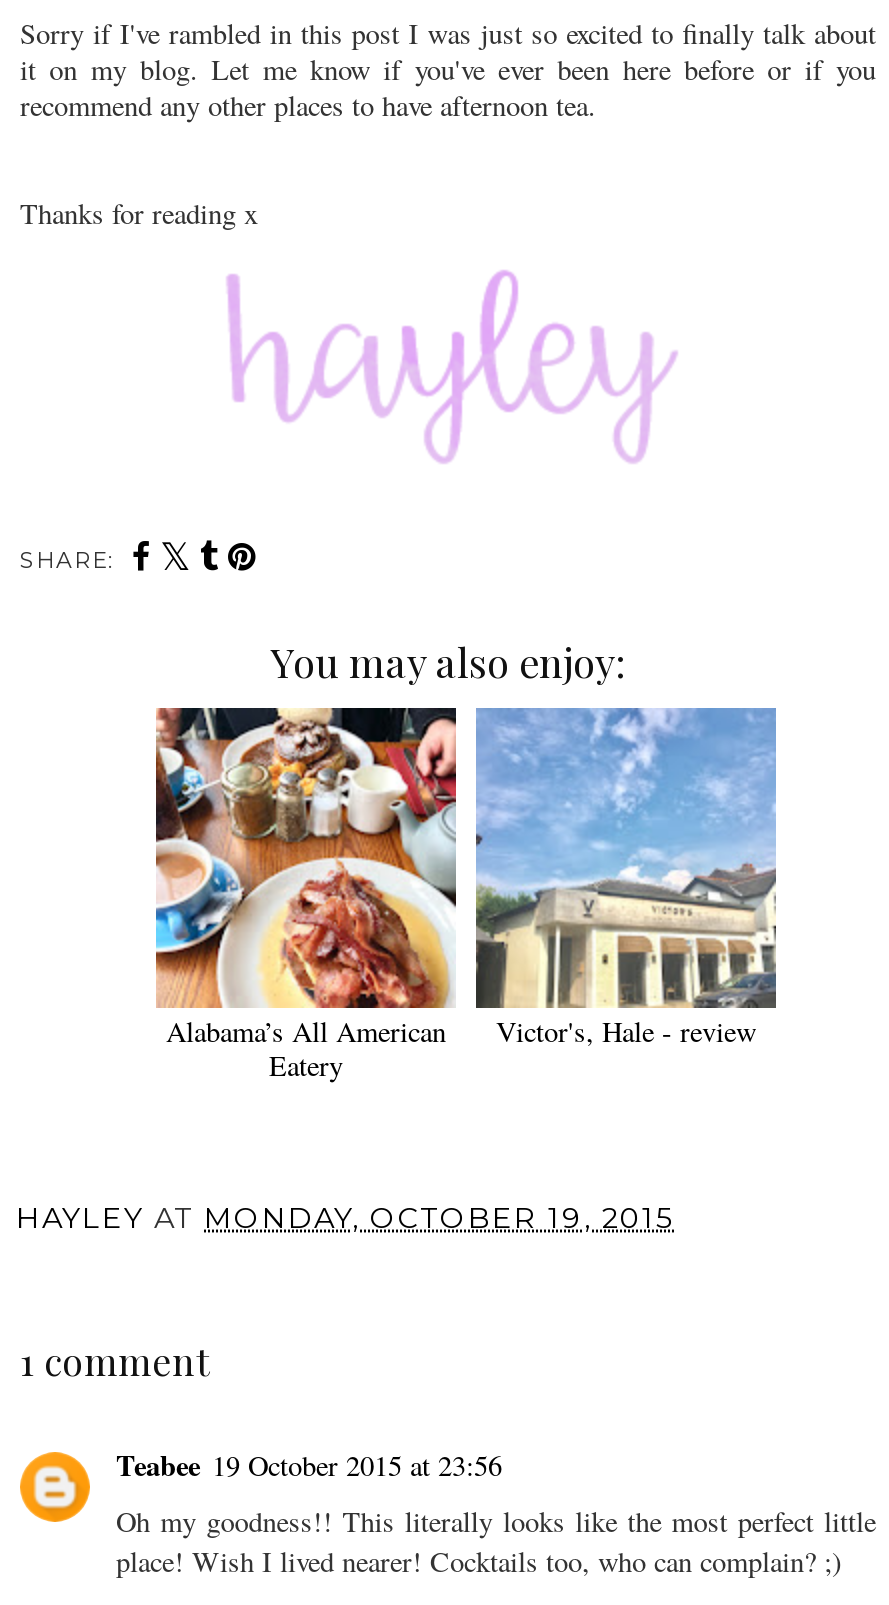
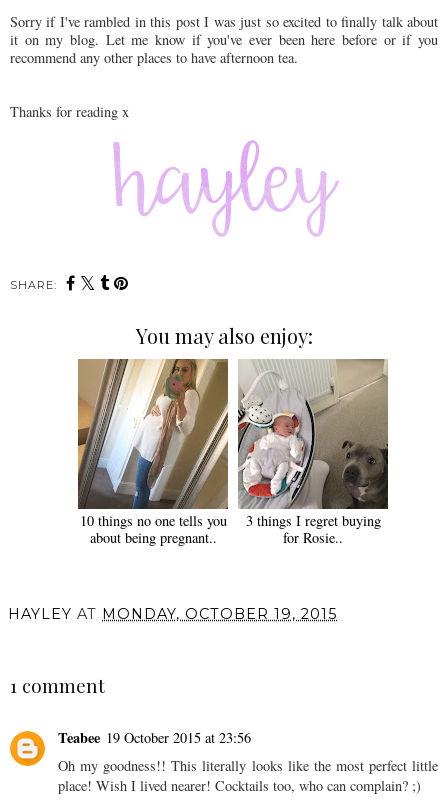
- [image]
- Alabama’s All American
- Eatery
+ [image]
+ 10 things no one tells you
+ about being pregnant..

- [image]
- Victor's, Hale - review
+ [image]
+ 3 things I regret buying
+ for Rosie..
